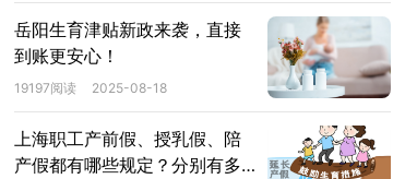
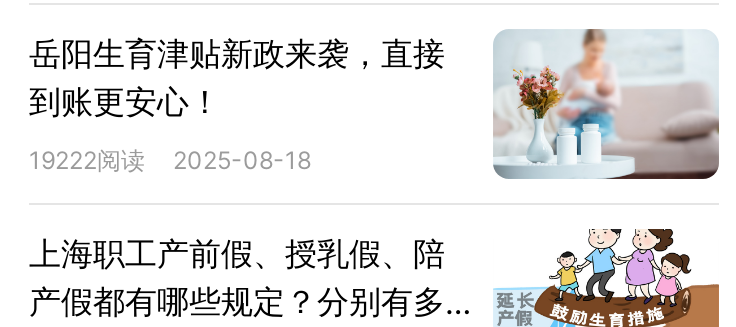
- 19197阅读 2025-08-18
+ 19222阅读 2025-08-18
